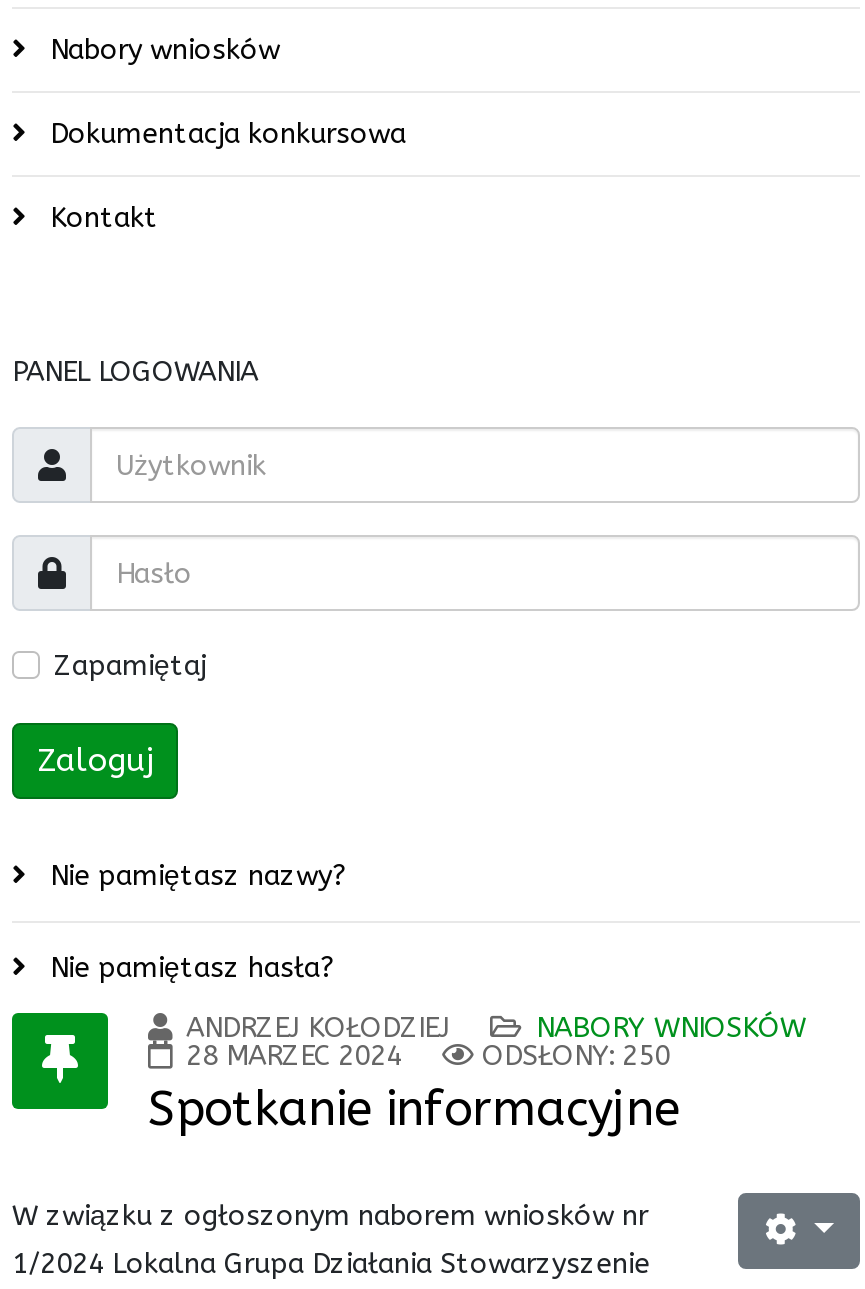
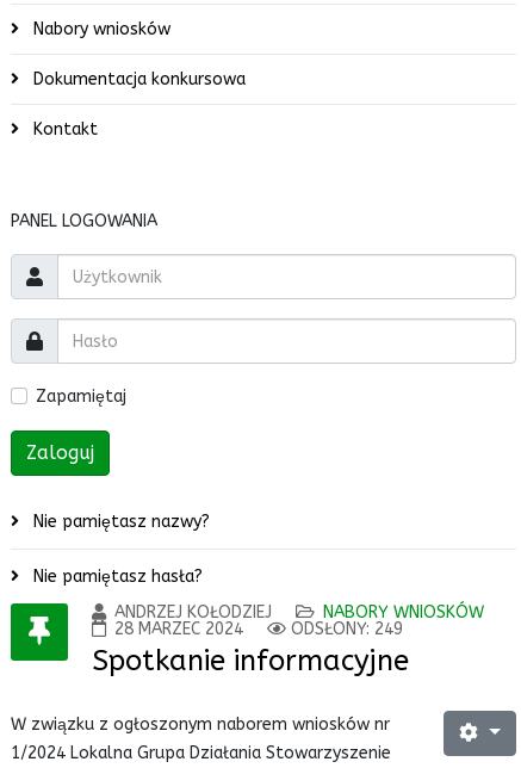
- ODSŁONY: 250
+ ODSŁONY: 249
